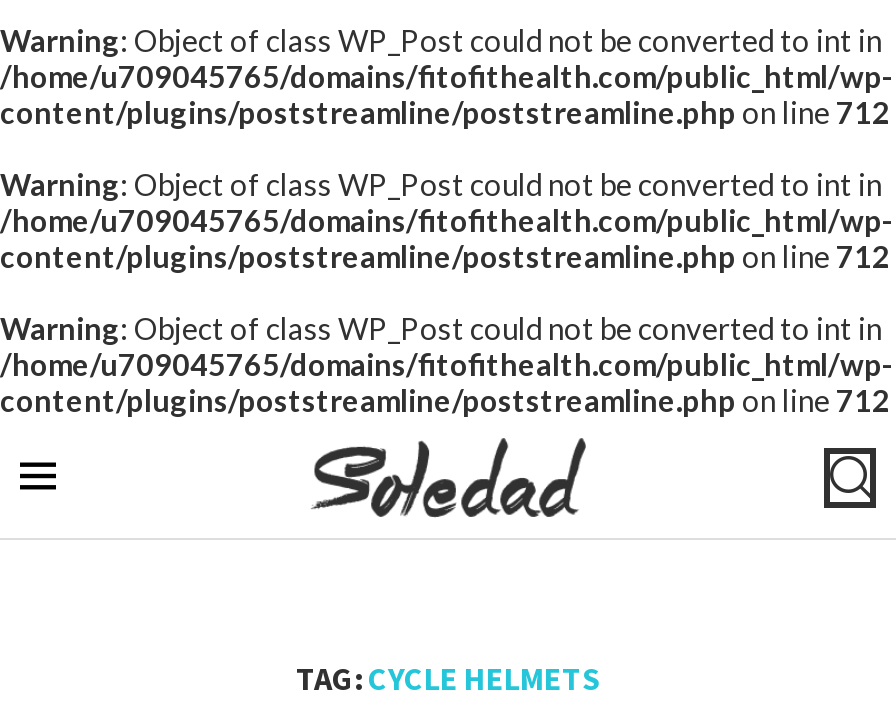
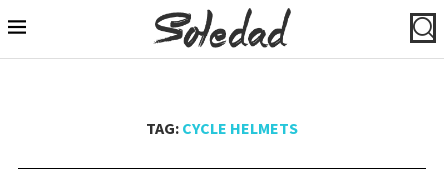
- Warning: Object of class WP_Post could not be converted to int in
- /home/u709045765/domains/fitofithealth.com/public_html/wp-
- content/plugins/poststreamline/poststreamline.php on line 712
- Warning: Object of class WP_Post could not be converted to int in
- /home/u709045765/domains/fitofithealth.com/public_html/wp-
- content/plugins/poststreamline/poststreamline.php on line 712
- Warning: Object of class WP_Post could not be converted to int in
- /home/u709045765/domains/fitofithealth.com/public_html/wp-
- content/plugins/poststreamline/poststreamline.php on line 712
